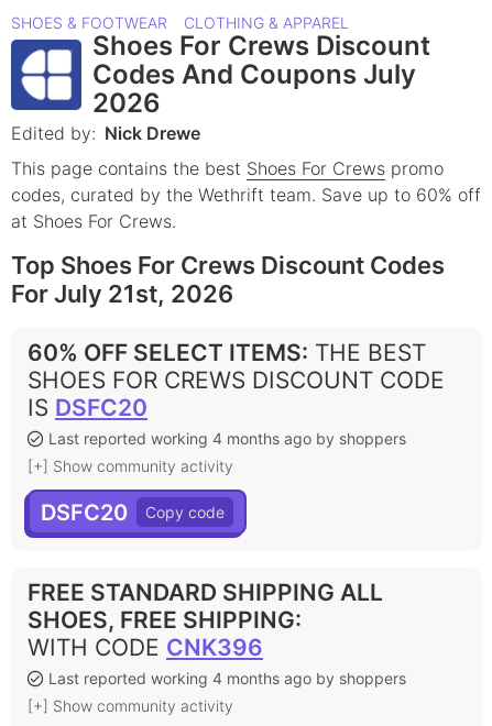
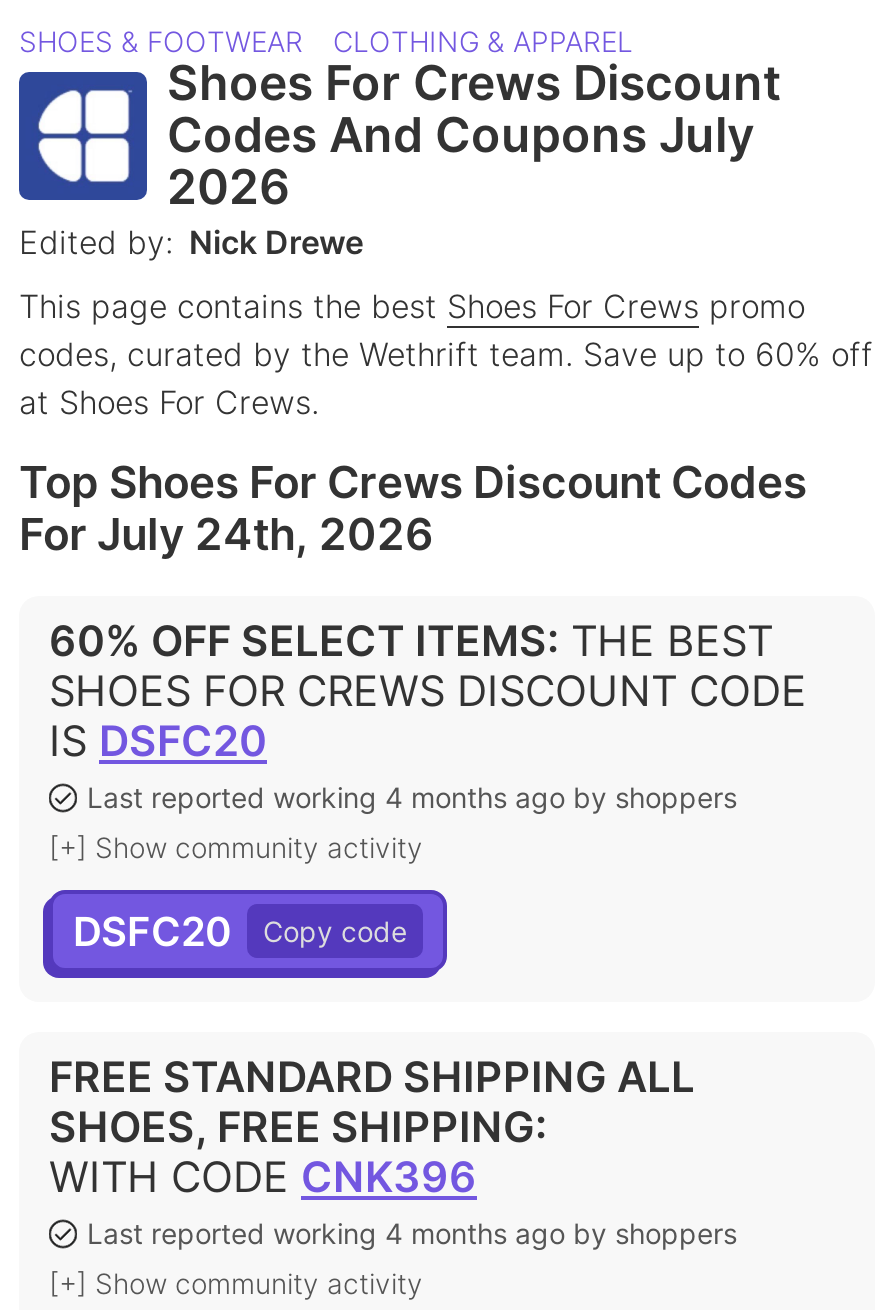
- For July 21st, 2026
+ For July 24th, 2026
